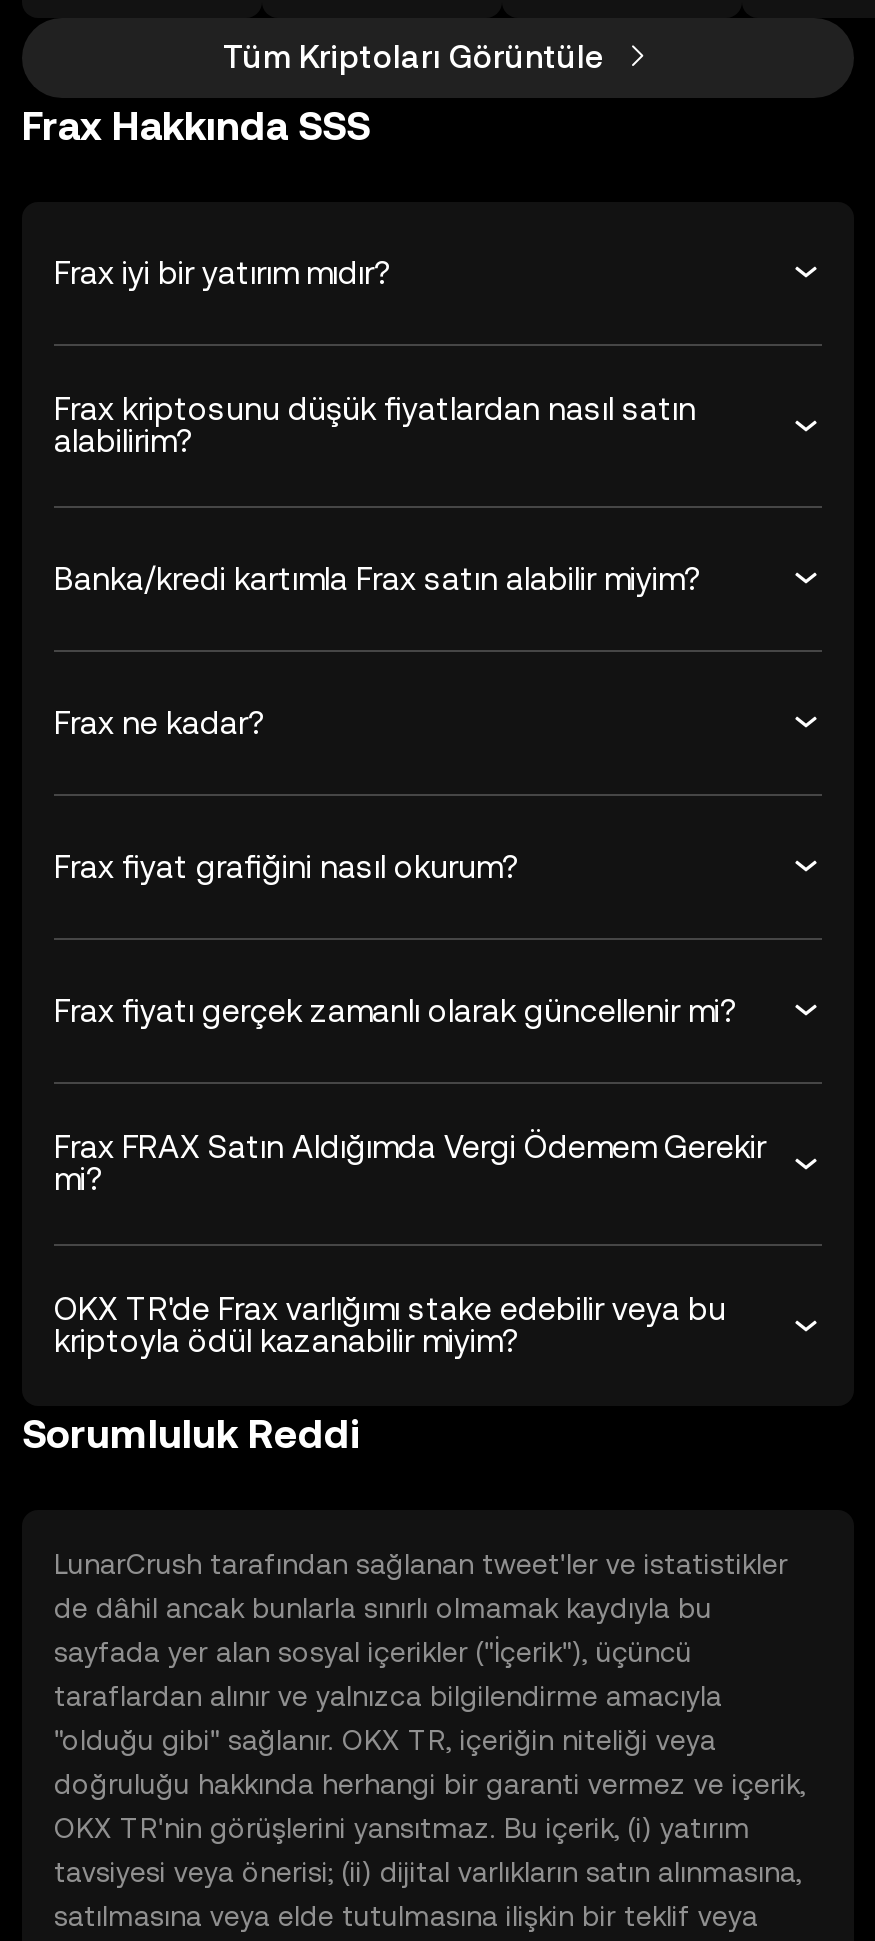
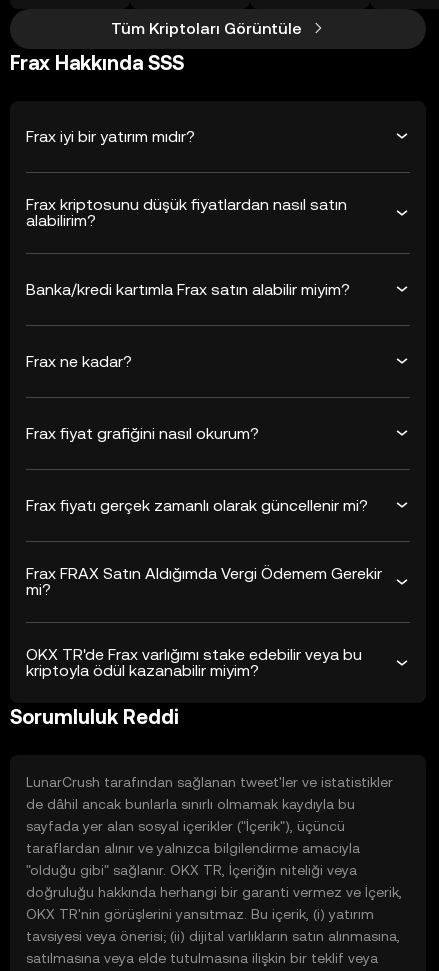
- "olduğu gibi" sağlanır. OKX TR, içeriğin niteliği veya
+ "olduğu gibi" sağlanır. OKX TR, İçeriğin niteliği veya

- doğruluğu hakkında herhangi bir garanti vermez ve içerik,
+ doğruluğu hakkında herhangi bir garanti vermez ve İçerik,
